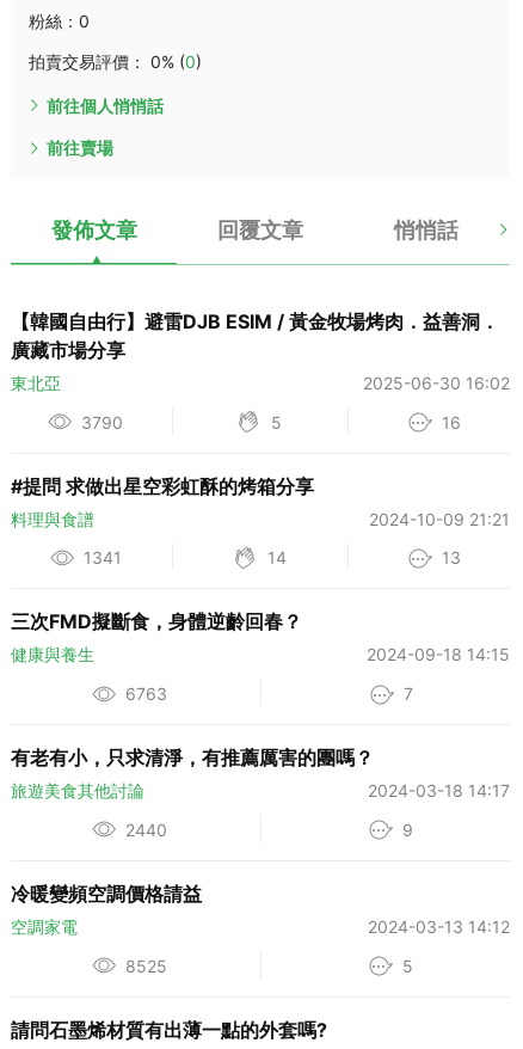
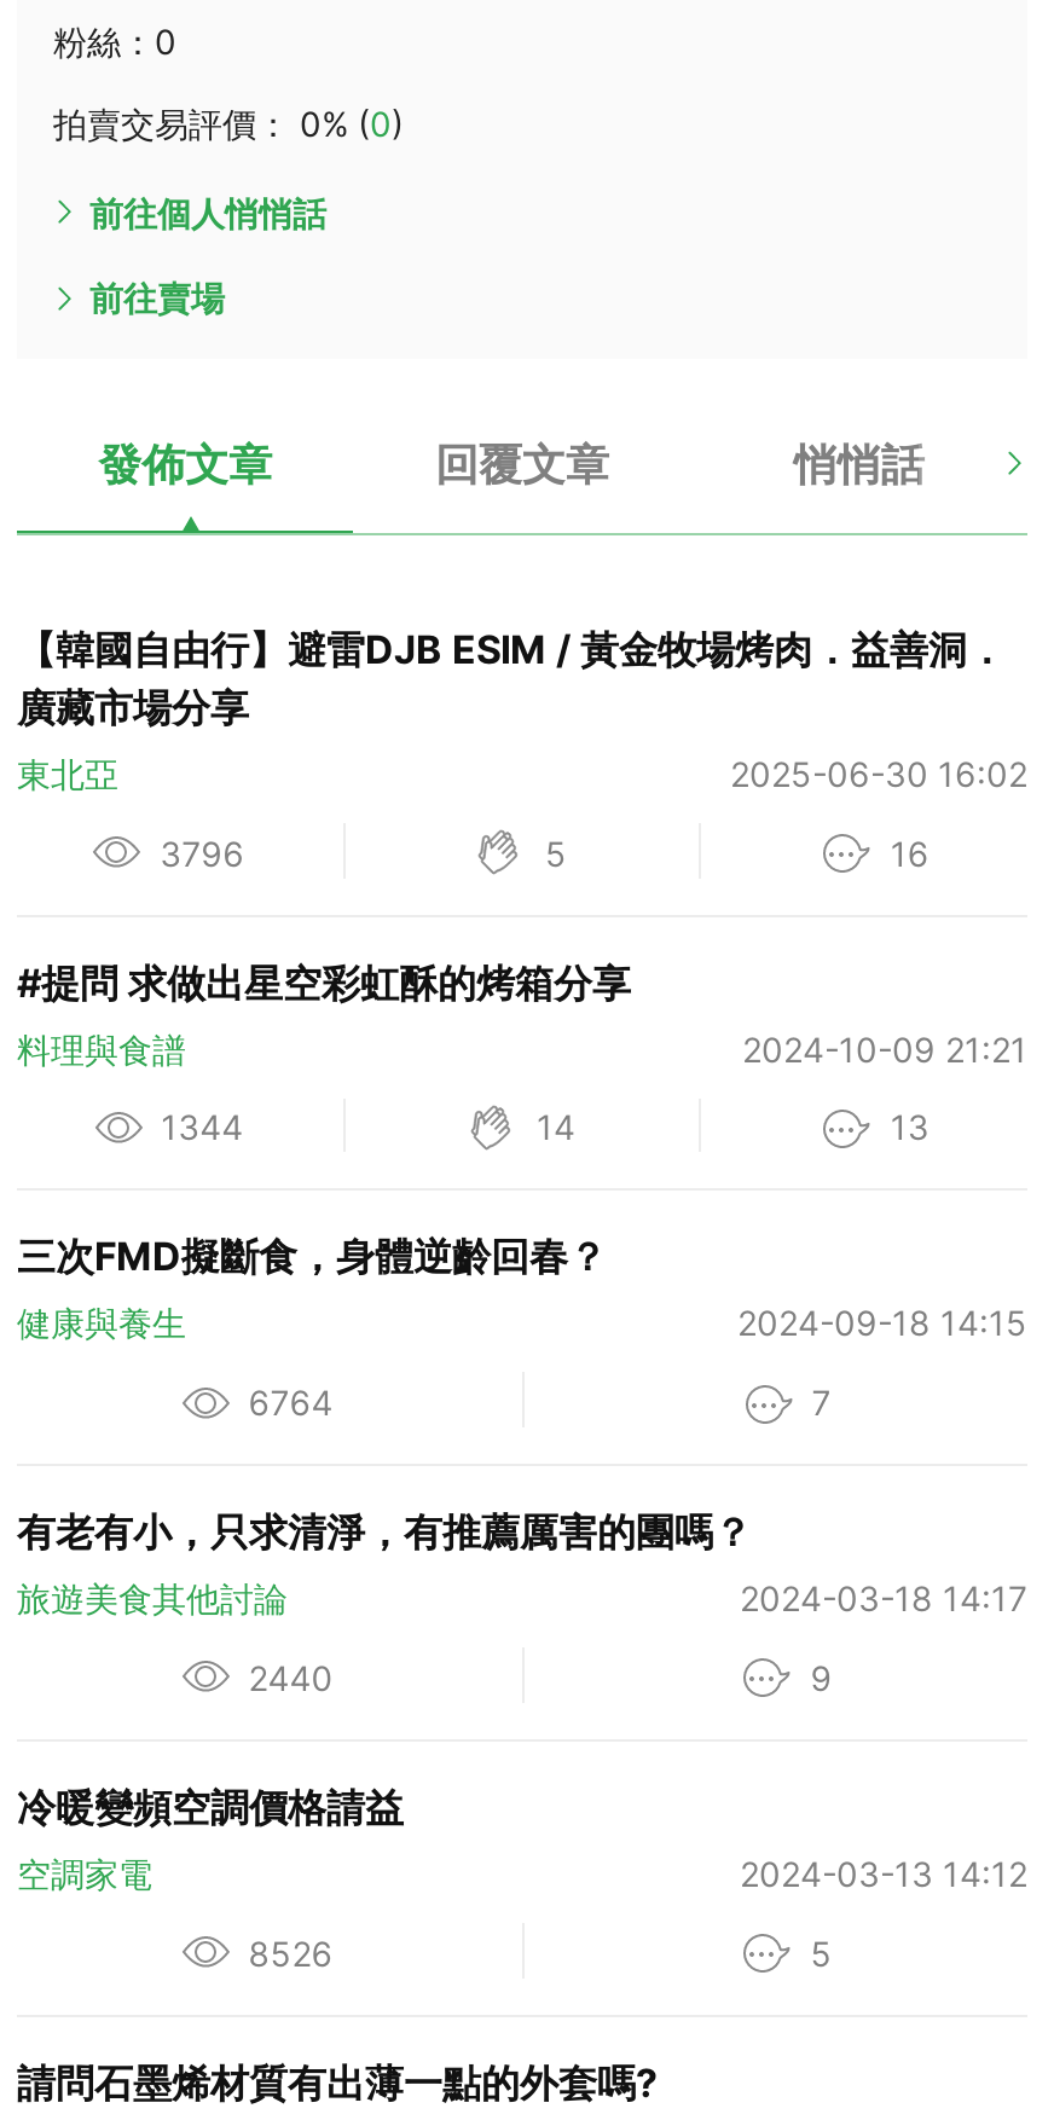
- 3790
+ 3796

- 1341
+ 1344

- 6763
+ 6764

- 8525
+ 8526
